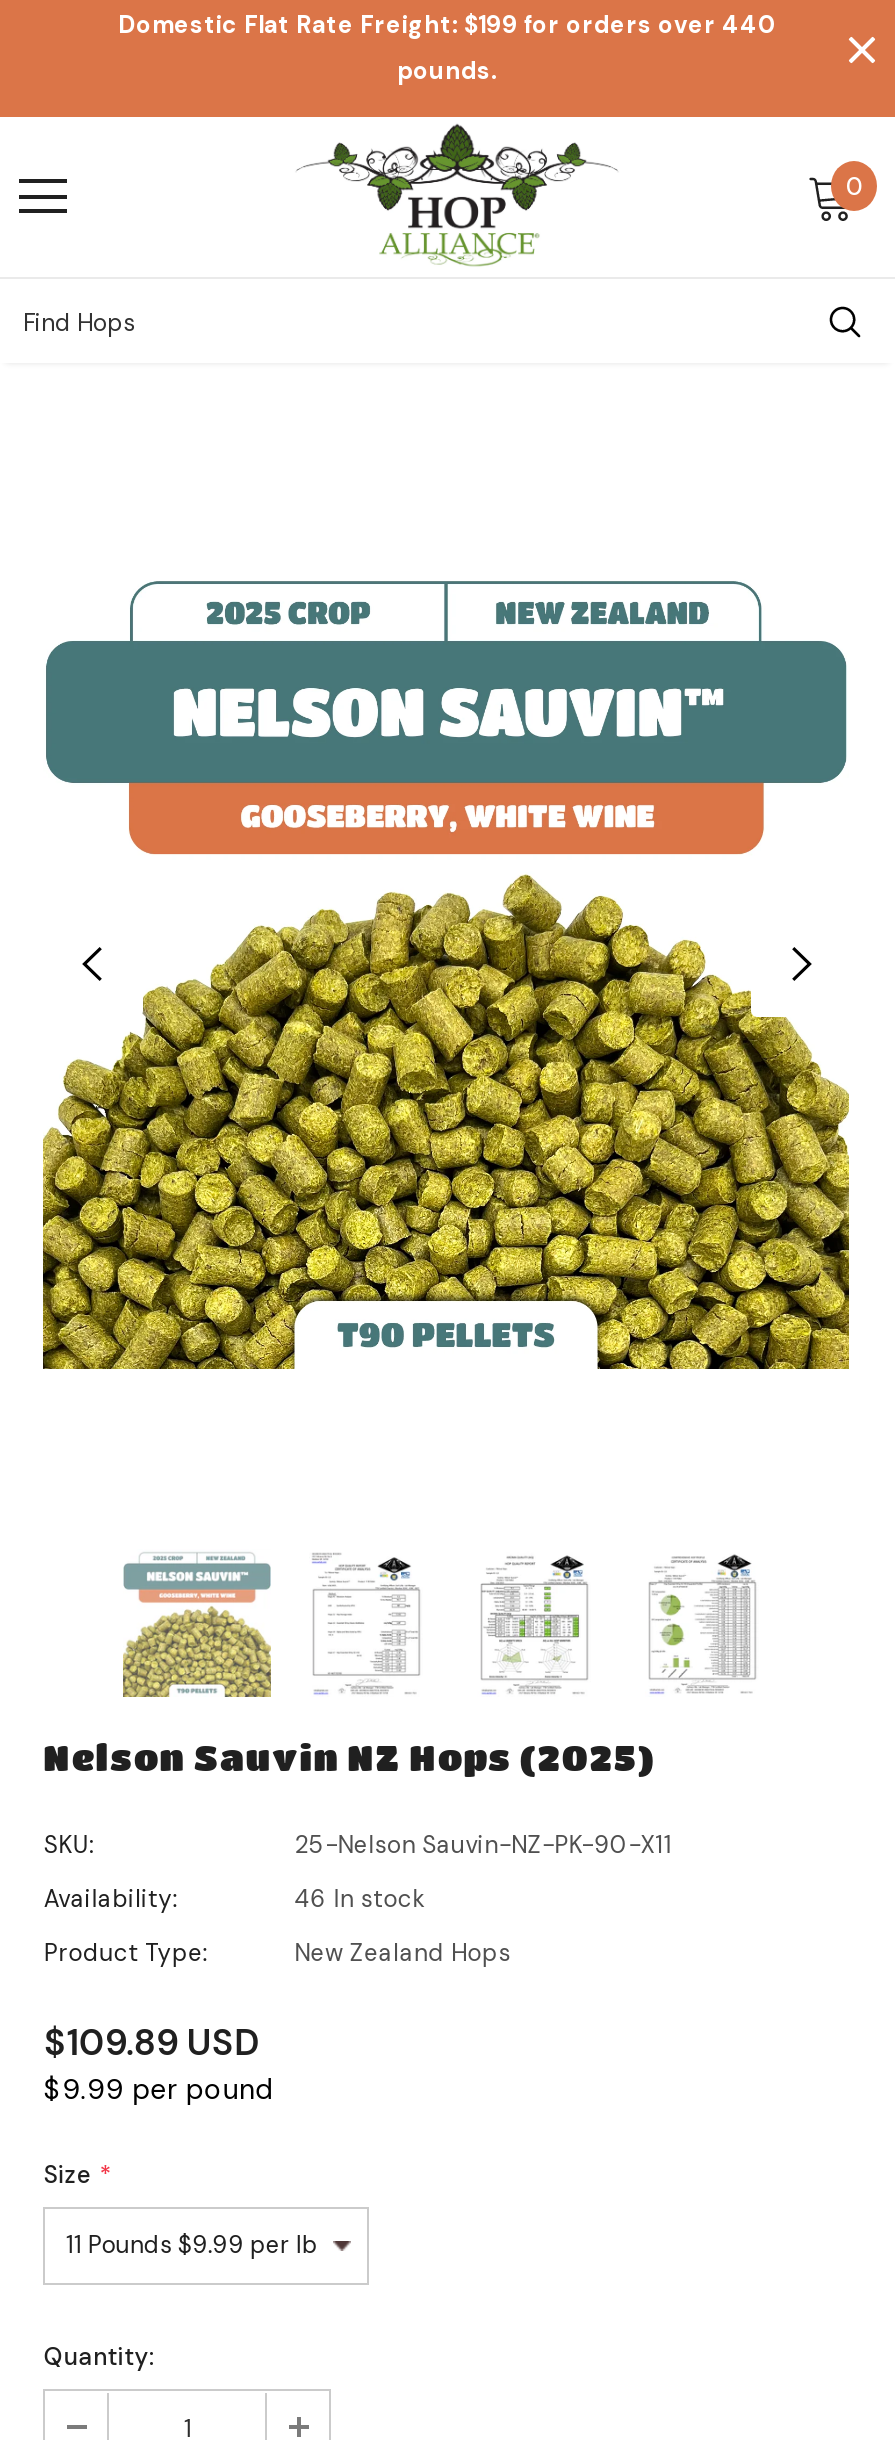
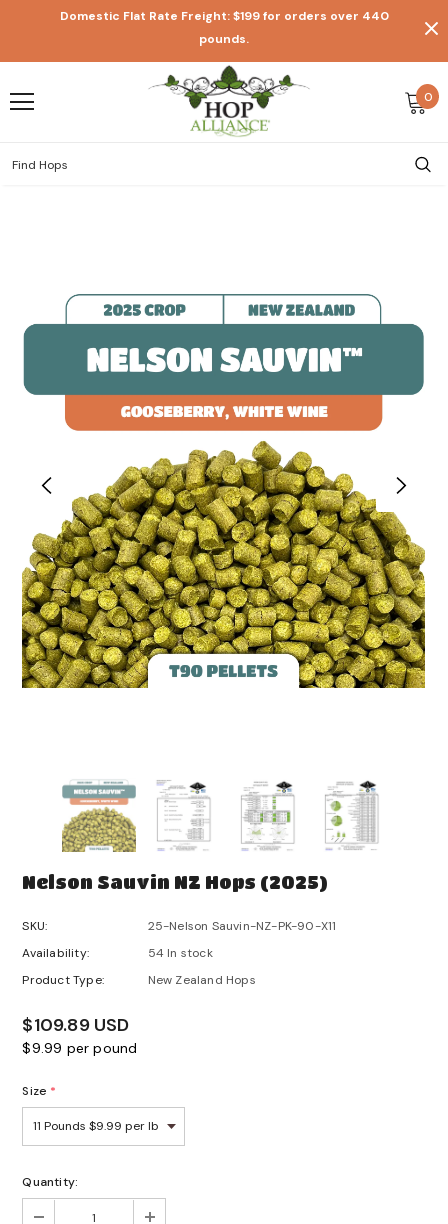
- 46 In stock
+ 54 In stock
